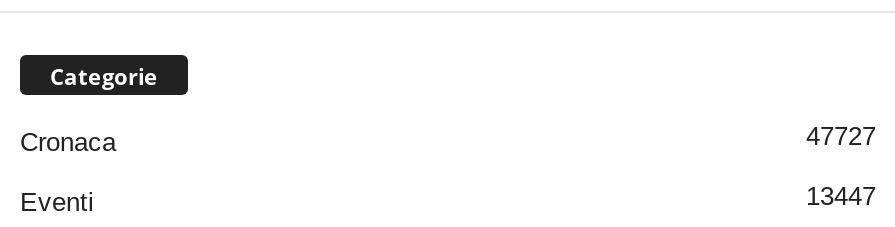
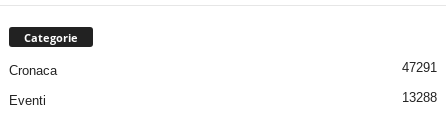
- 47727
+ 47291

- 13447
+ 13288
